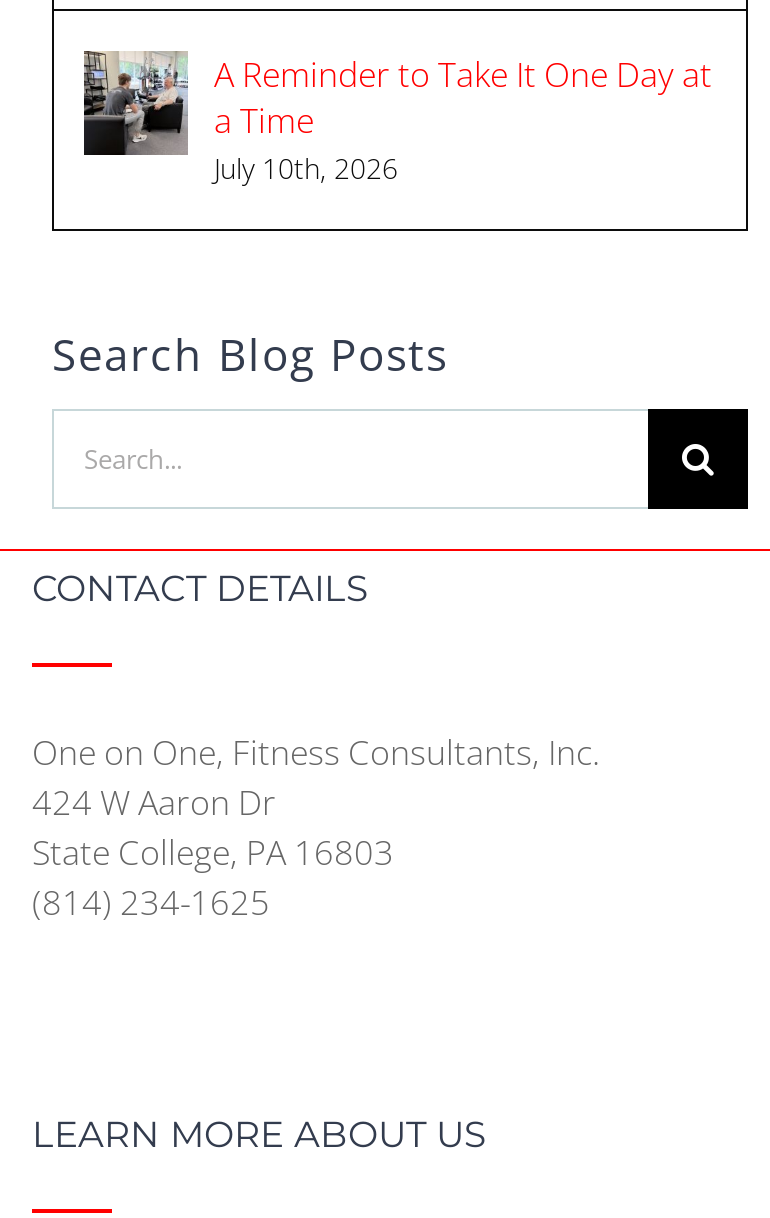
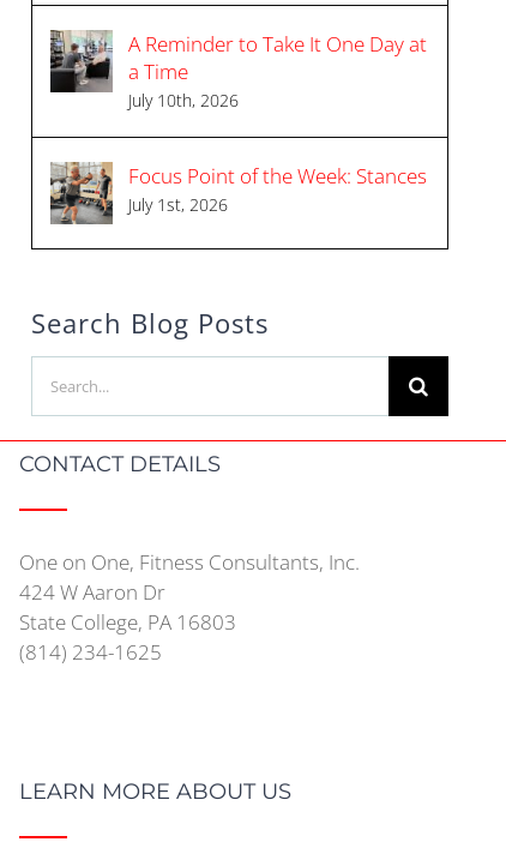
+ [image]
+ Focus Point of the Week: Stances
+ July 1st, 2026
